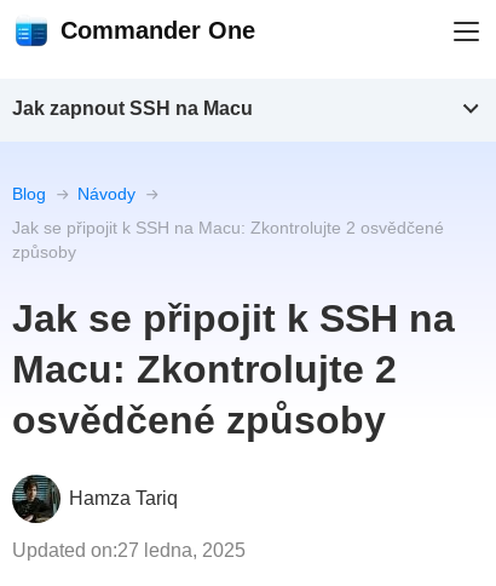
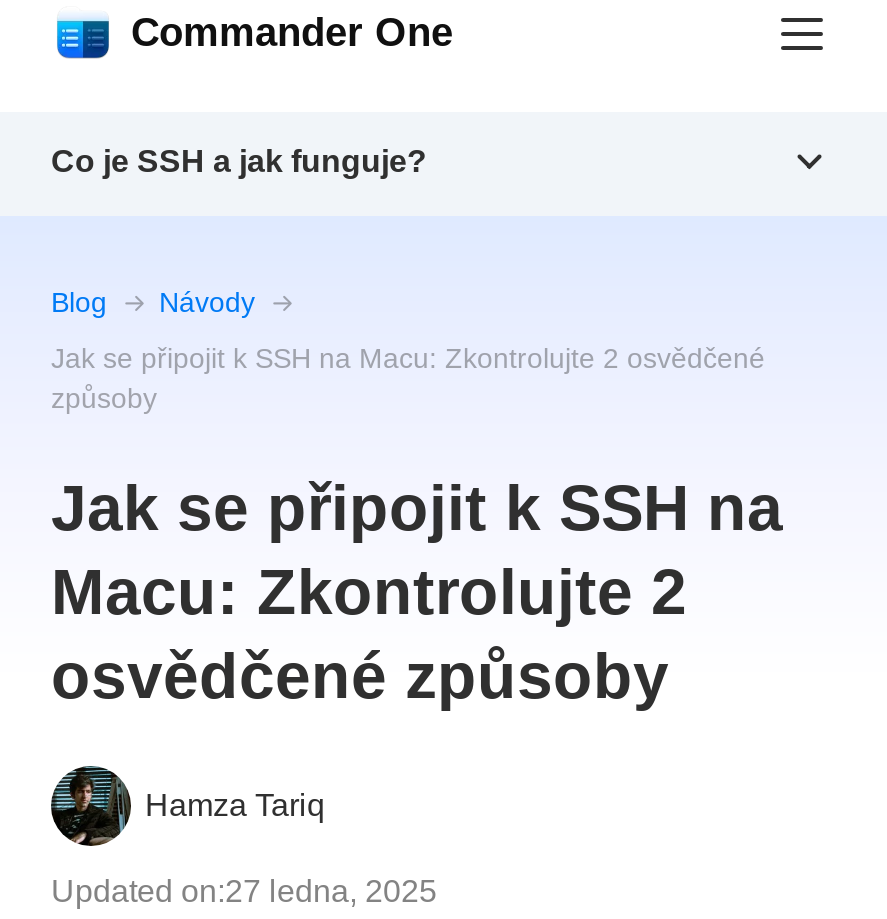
- Jak zapnout SSH na Macu
+ Co je SSH a jak funguje?
